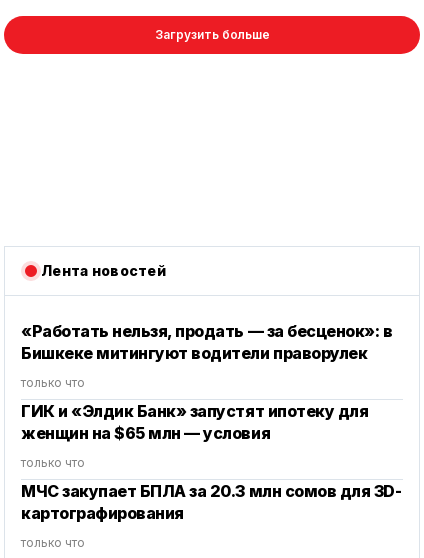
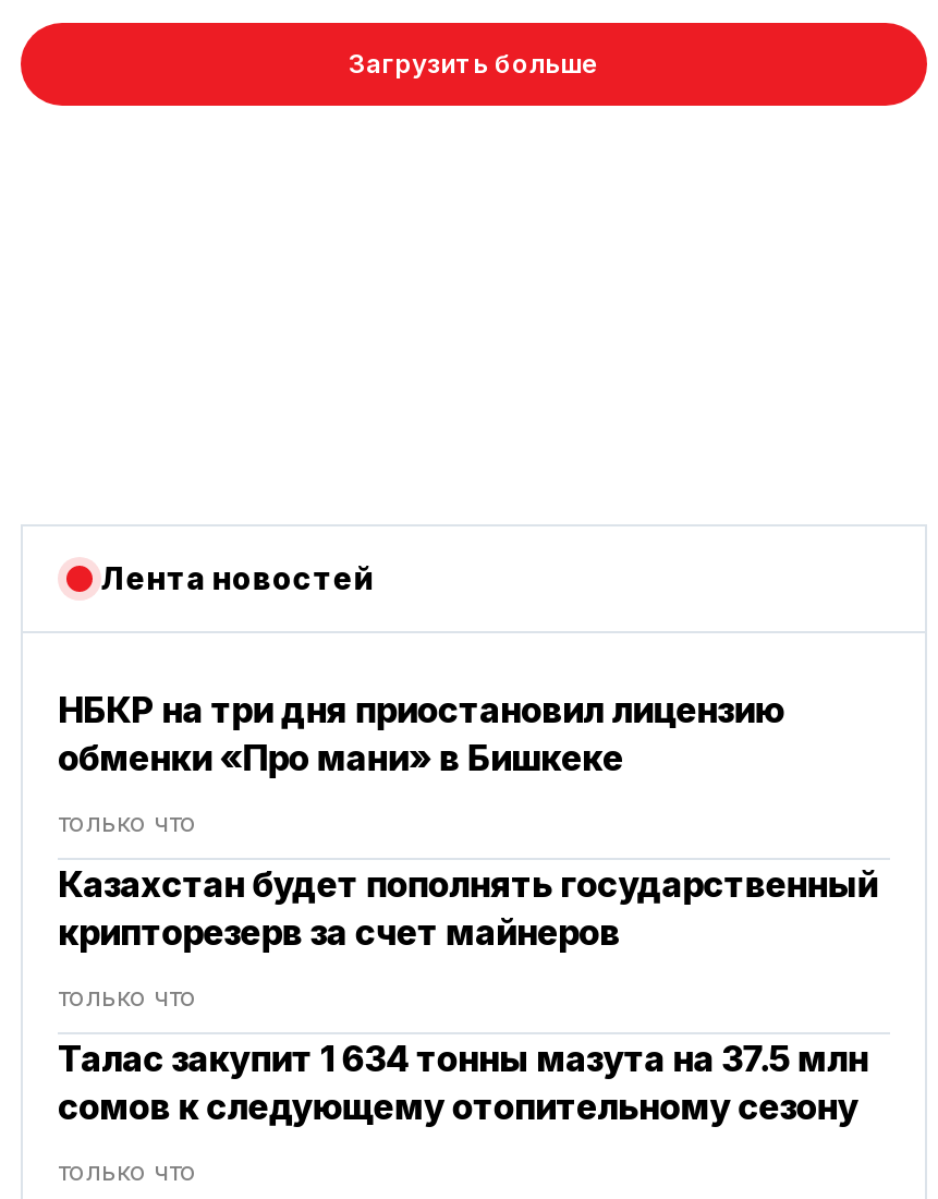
- «Работать нельзя, продать — за бесценок»: в
- Бишкеке митингуют водители праворулек
+ НБКР на три дня приостановил лицензию
+ обменки «Про мани» в Бишкеке

- ГИК и «Элдик Банк» запустят ипотеку для
- женщин на $65 млн — условия
+ Казахстан будет пополнять государственный
+ крипторезерв за счет майнеров

- МЧС закупает БПЛА за 20.3 млн сомов для 3D-
- картографирования
+ Талас закупит 1 634 тонны мазута на 37.5 млн
+ сомов к следующему отопительному сезону
